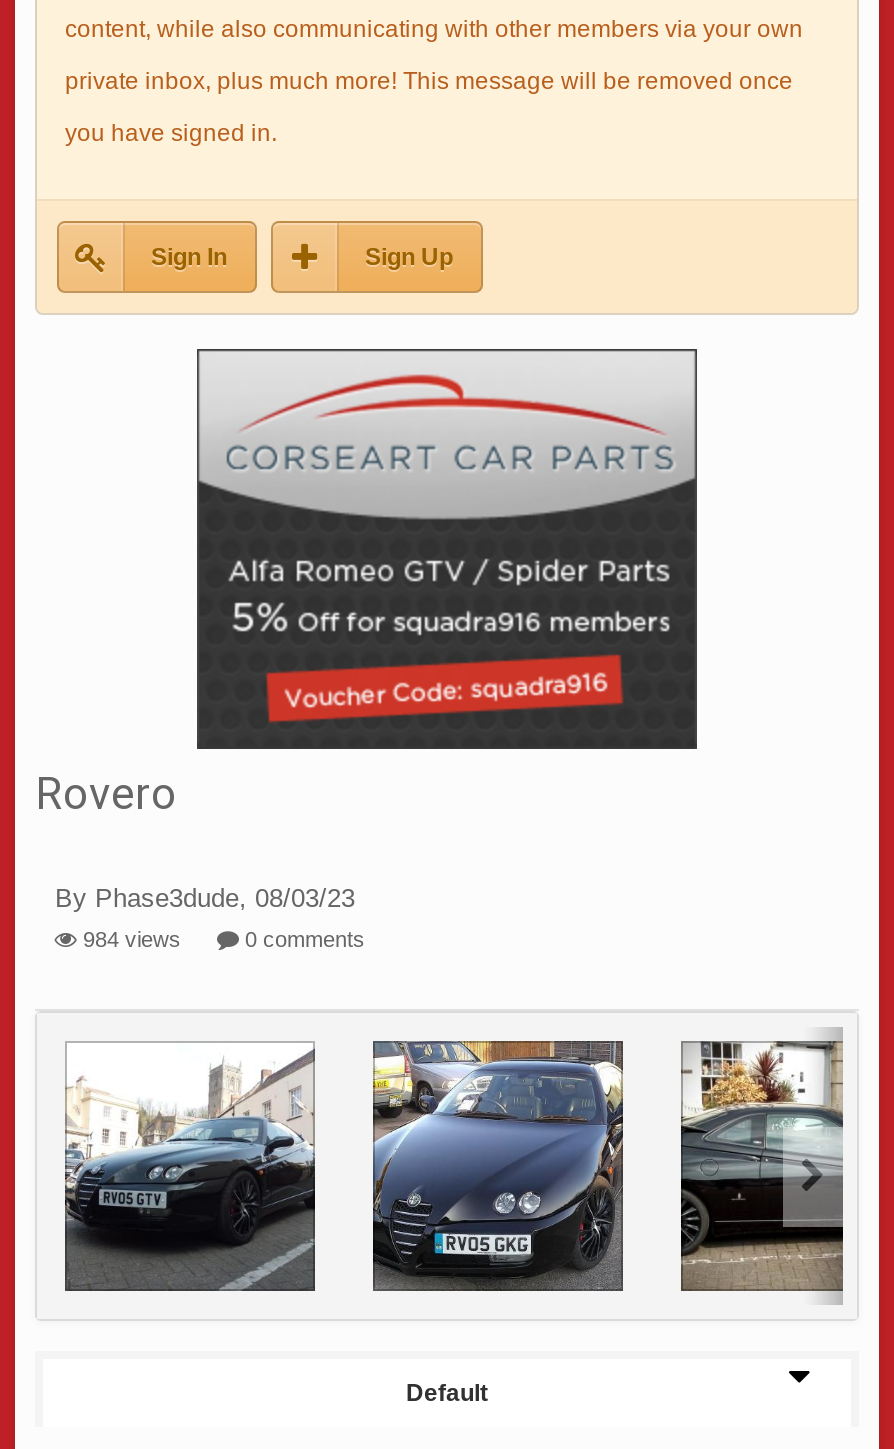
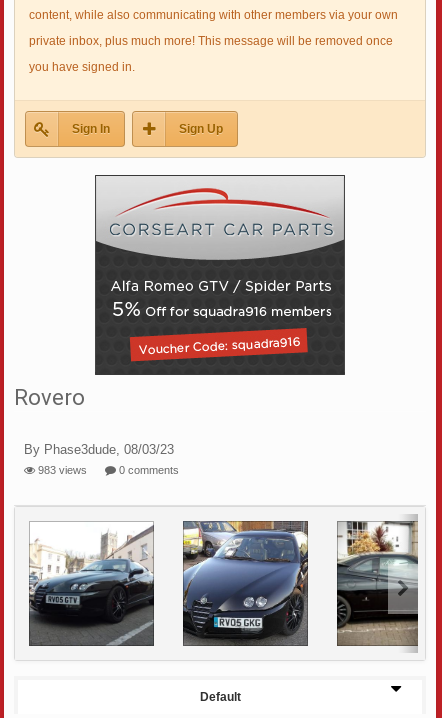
- 984 views
+ 983 views
